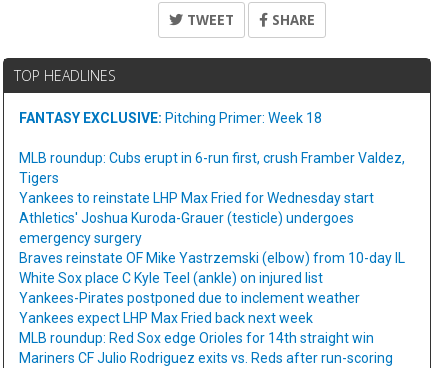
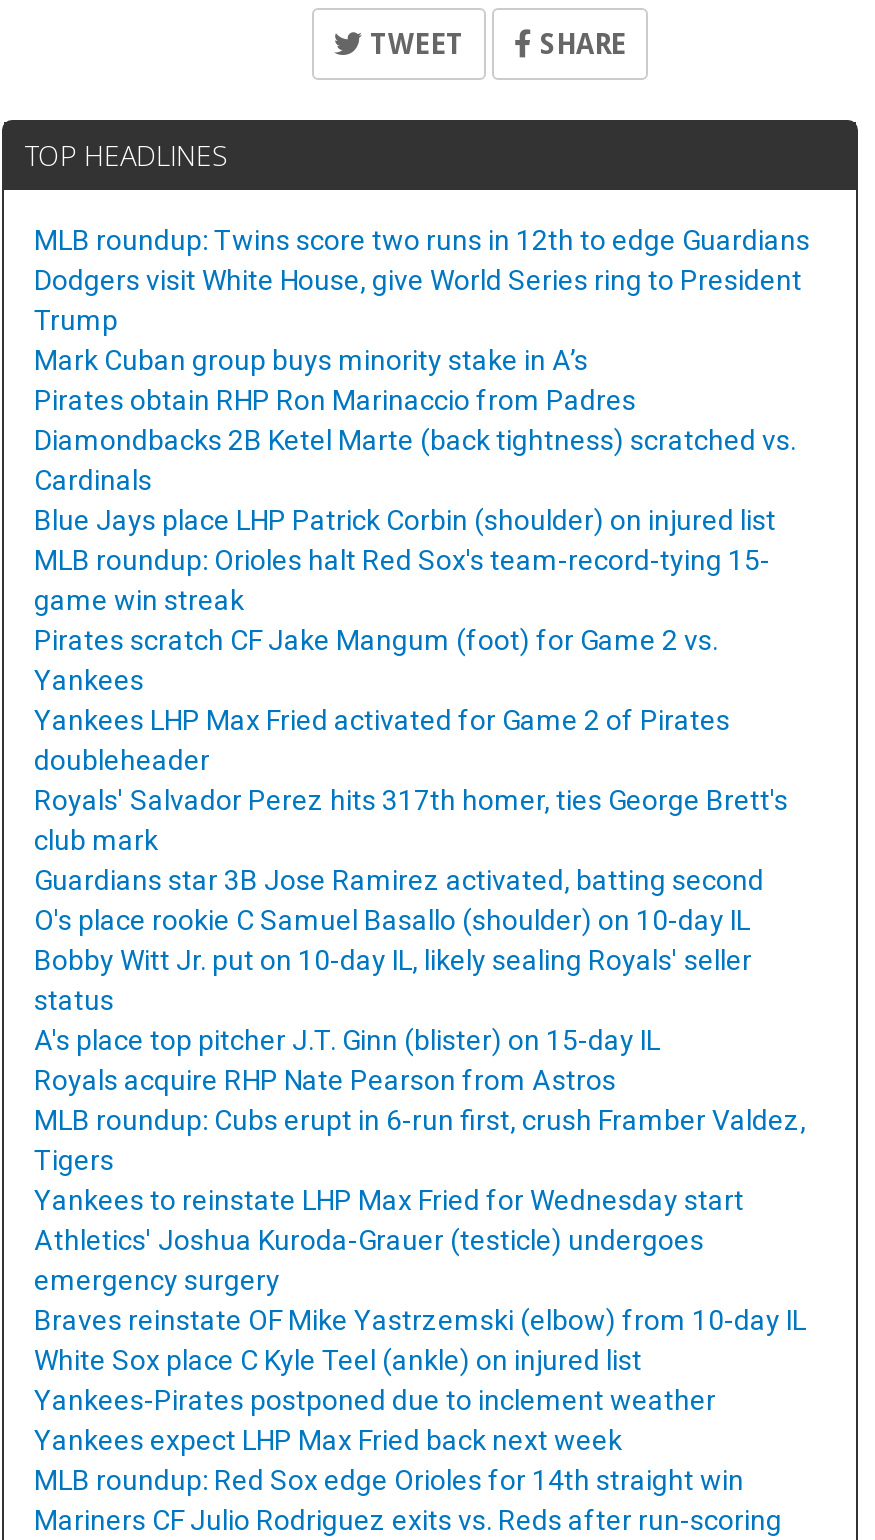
- FANTASY EXCLUSIVE: Pitching Primer: Week 18
+ MLB roundup: Twins score two runs in 12th to edge Guardians
+ Dodgers visit White House, give World Series ring to President
+ Trump
+ Mark Cuban group buys minority stake in A’s
+ Pirates obtain RHP Ron Marinaccio from Padres
+ Diamondbacks 2B Ketel Marte (back tightness) scratched vs.
+ Cardinals
+ Blue Jays place LHP Patrick Corbin (shoulder) on injured list
+ MLB roundup: Orioles halt Red Sox's team-record-tying 15-
+ game win streak
+ Pirates scratch CF Jake Mangum (foot) for Game 2 vs.
+ Yankees
+ Yankees LHP Max Fried activated for Game 2 of Pirates
+ doubleheader
+ Royals' Salvador Perez hits 317th homer, ties George Brett's
+ club mark
+ Guardians star 3B Jose Ramirez activated, batting second
+ O's place rookie C Samuel Basallo (shoulder) on 10-day IL
+ Bobby Witt Jr. put on 10-day IL, likely sealing Royals' seller
+ status
+ A's place top pitcher J.T. Ginn (blister) on 15-day IL
+ Royals acquire RHP Nate Pearson from Astros
